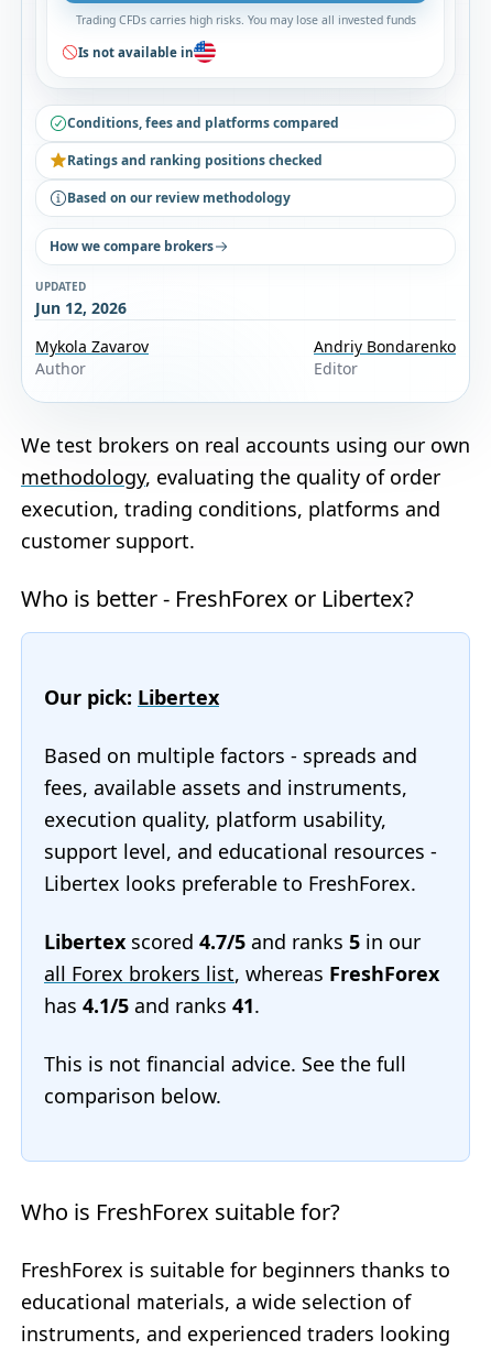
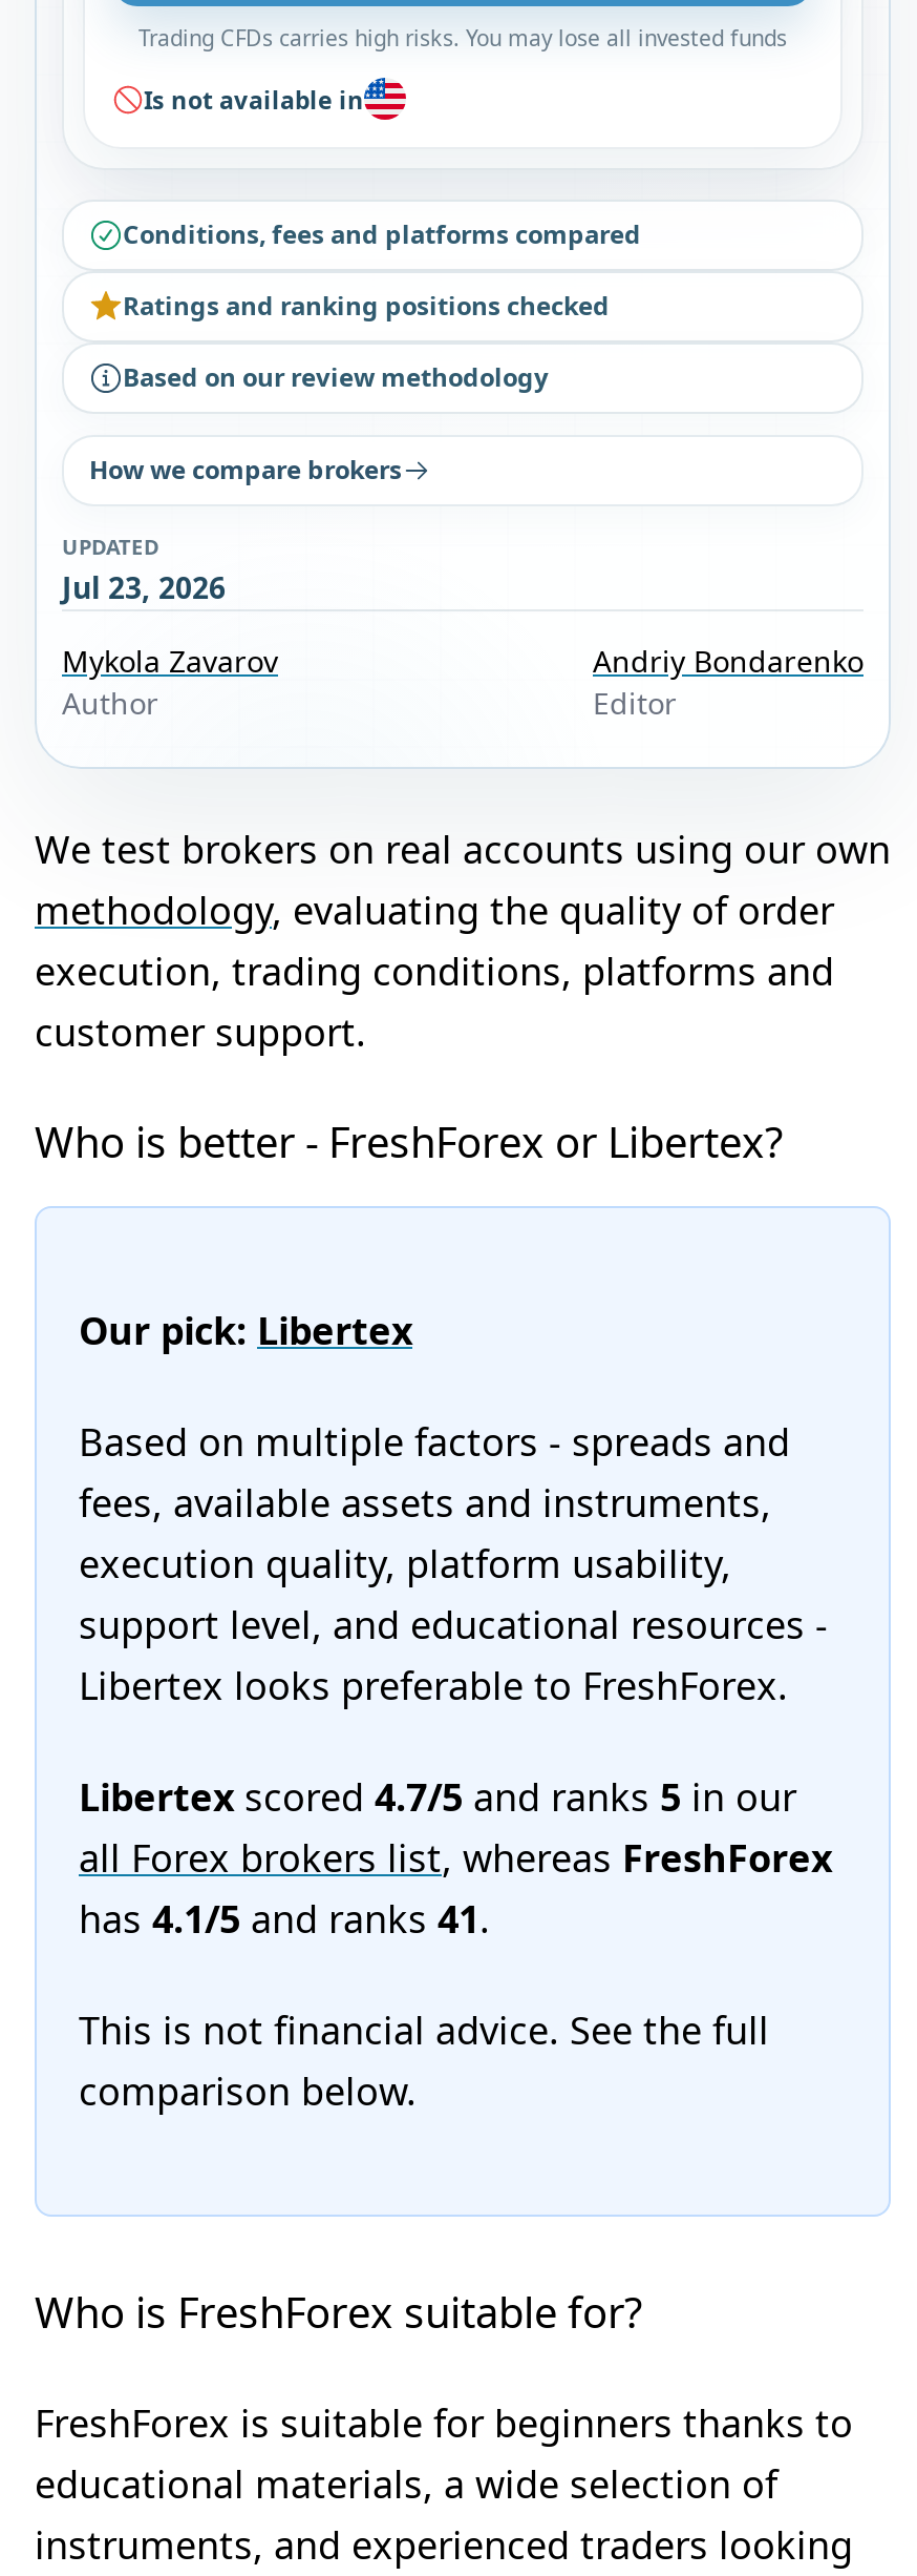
- Jun 12, 2026
+ Jul 23, 2026
